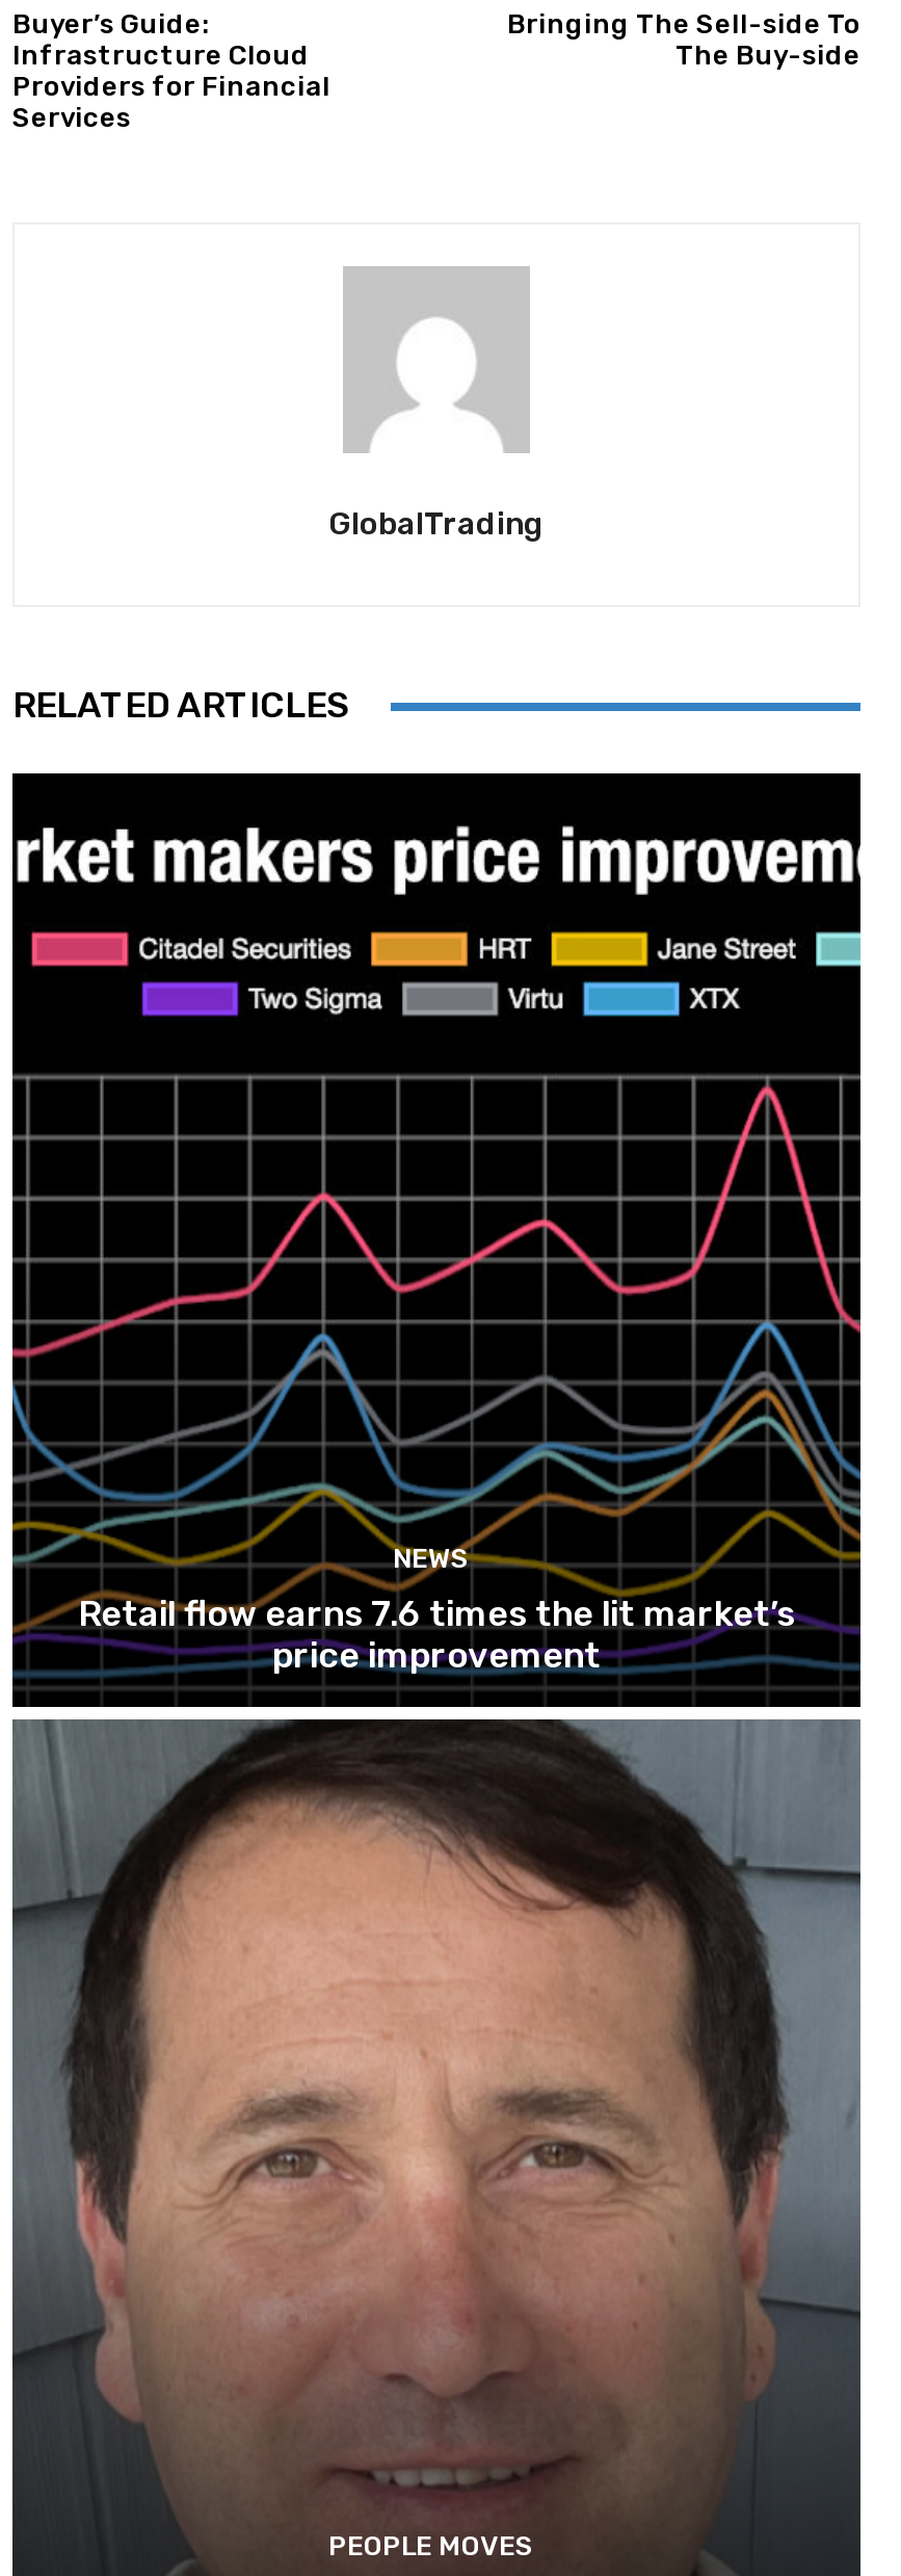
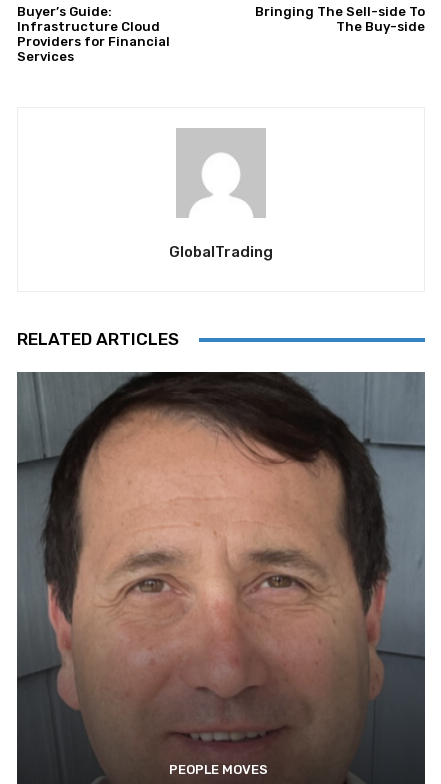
- [image]
- NEWS
- Retail flow earns 7.6 times the lit market’s
- price improvement
